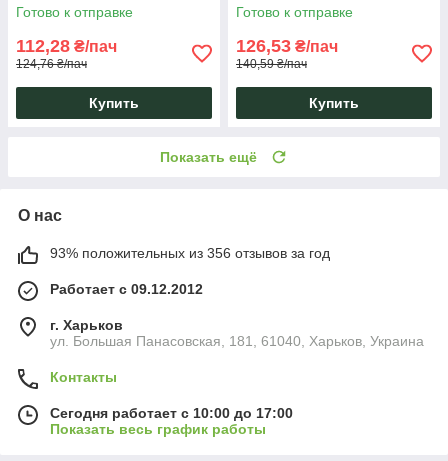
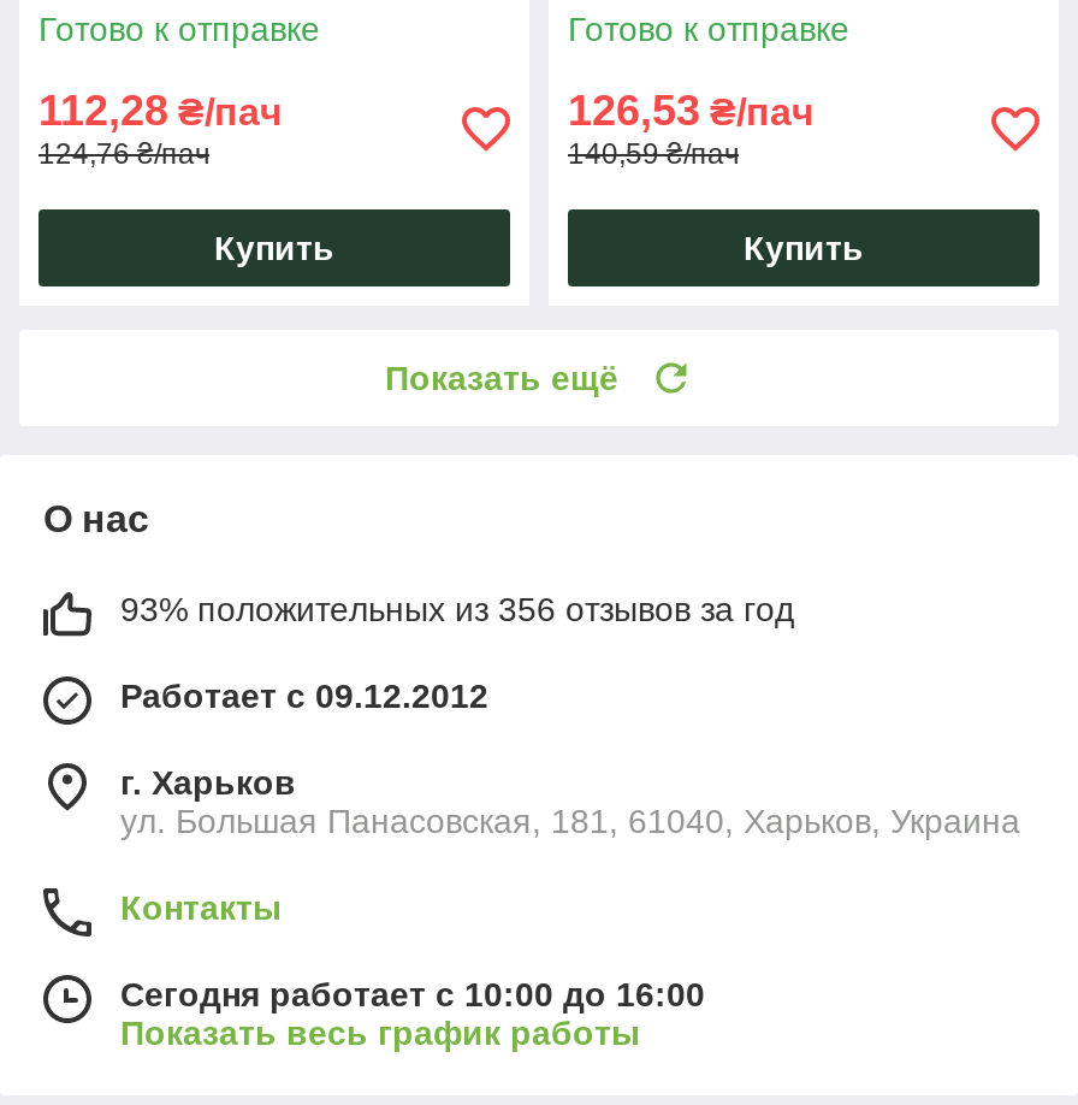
- Сегодня работает с 10:00 до 17:00
+ Сегодня работает с 10:00 до 16:00
